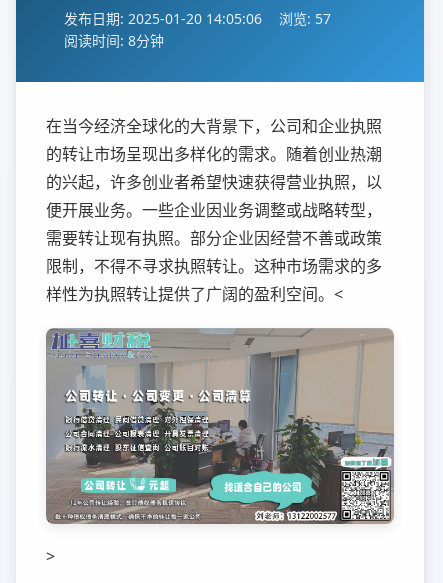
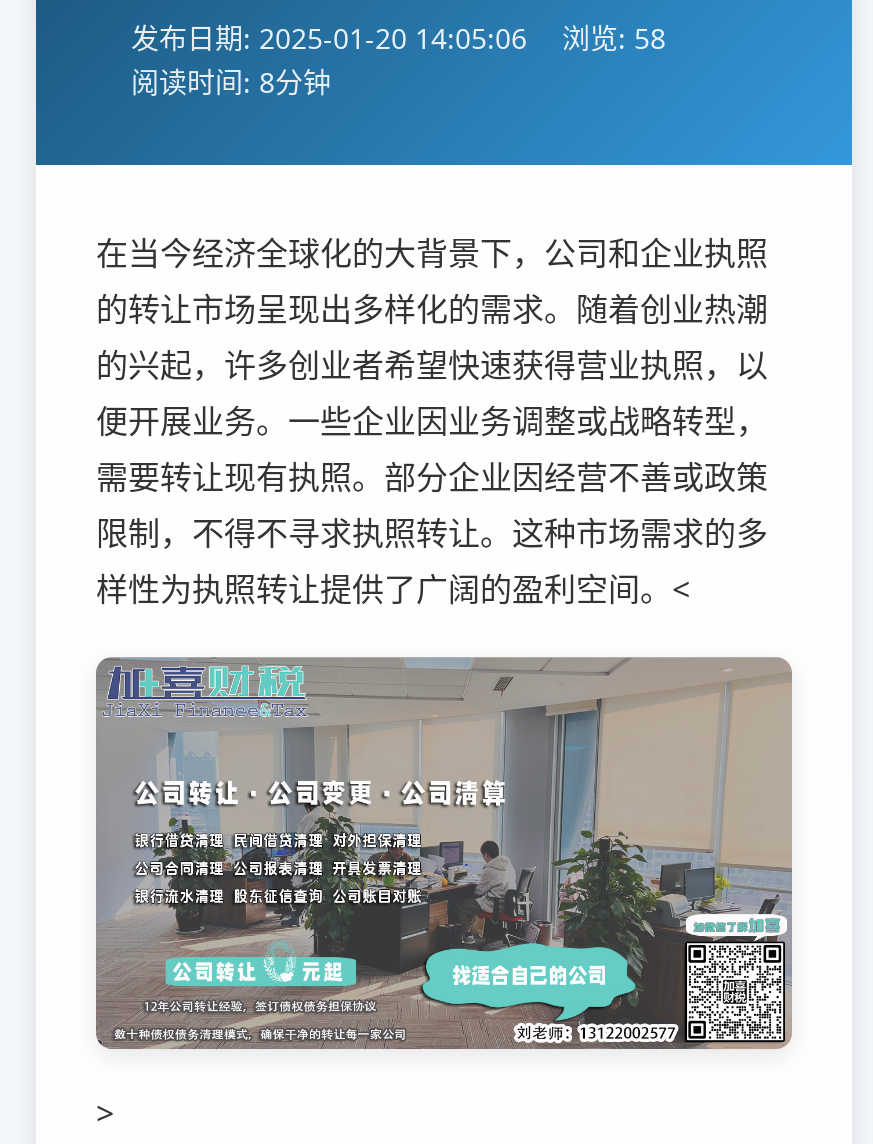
- 发布日期: 2025-01-20 14:05:06 浏览: 57
+ 发布日期: 2025-01-20 14:05:06 浏览: 58
